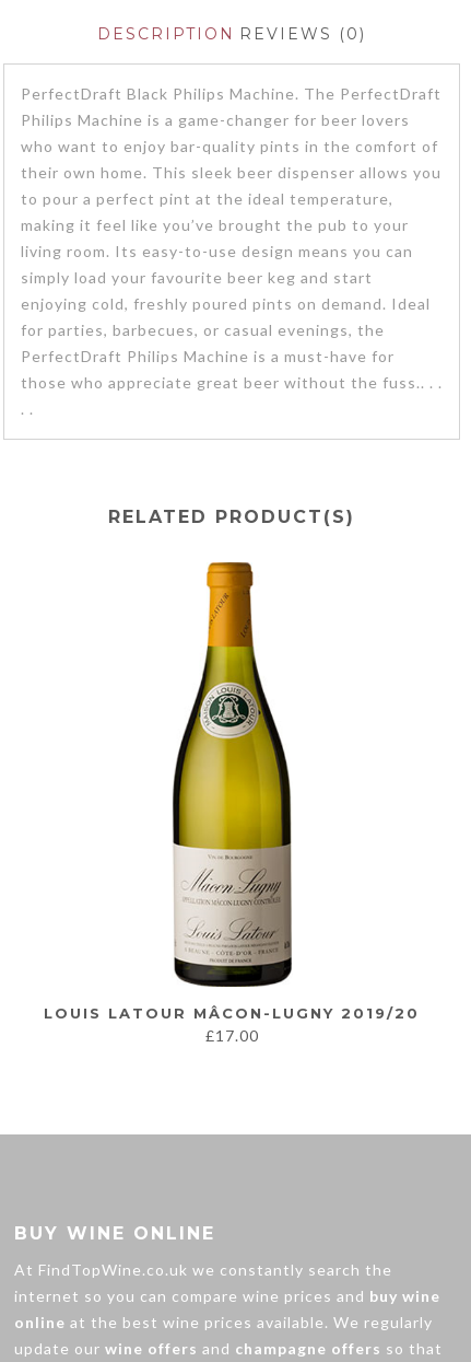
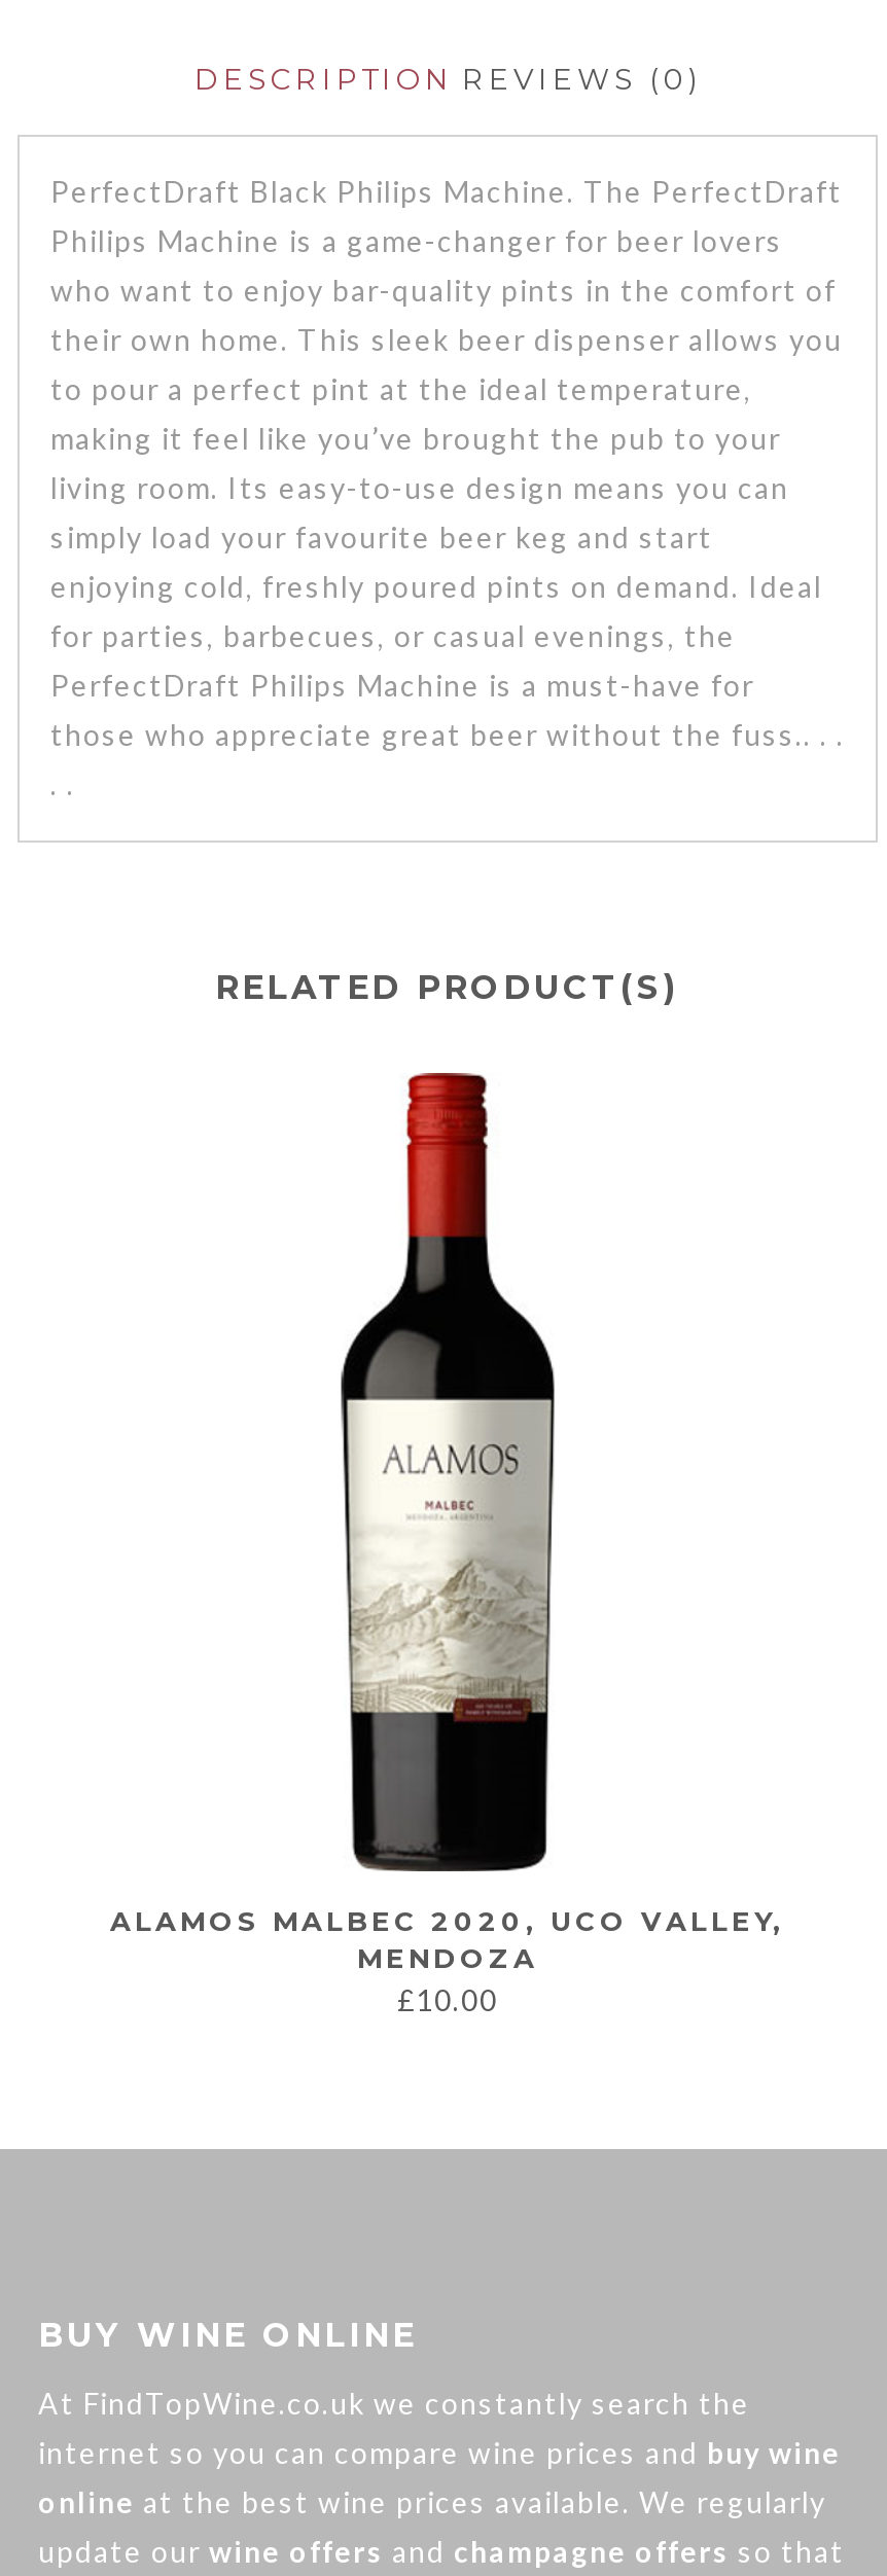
- [image]
- LOUIS LATOUR MÂCON-LUGNY 2019/20
- £17.00
+ [image]
+ ALAMOS MALBEC 2020, UCO VALLEY,
+ MENDOZA
+ £10.00
